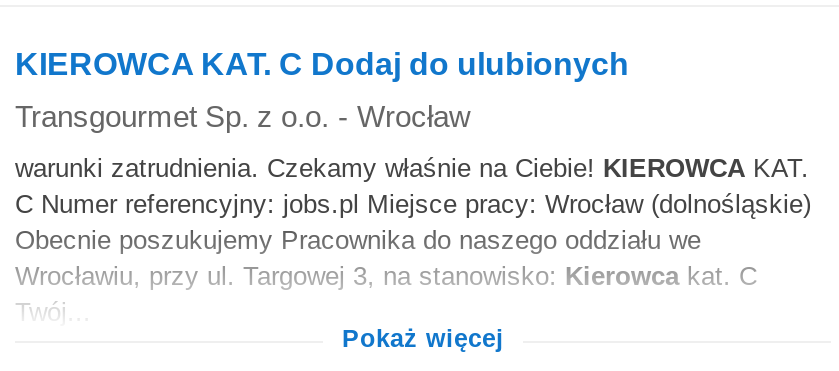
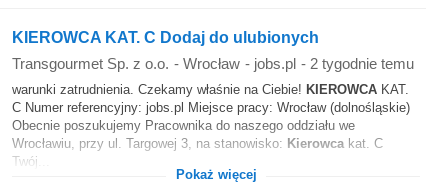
- Transgourmet Sp. z o.o. - Wrocław
+ Transgourmet Sp. z o.o. - Wrocław - jobs.pl - 2 tygodnie temu
